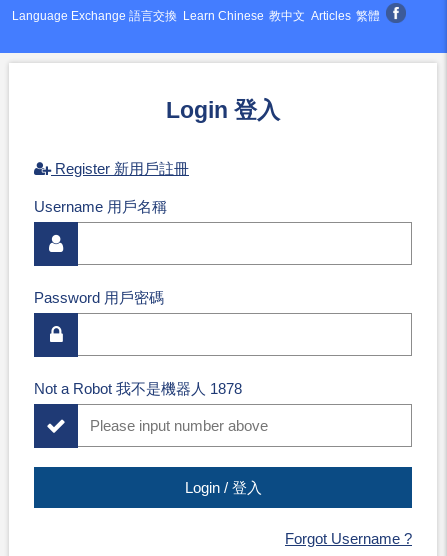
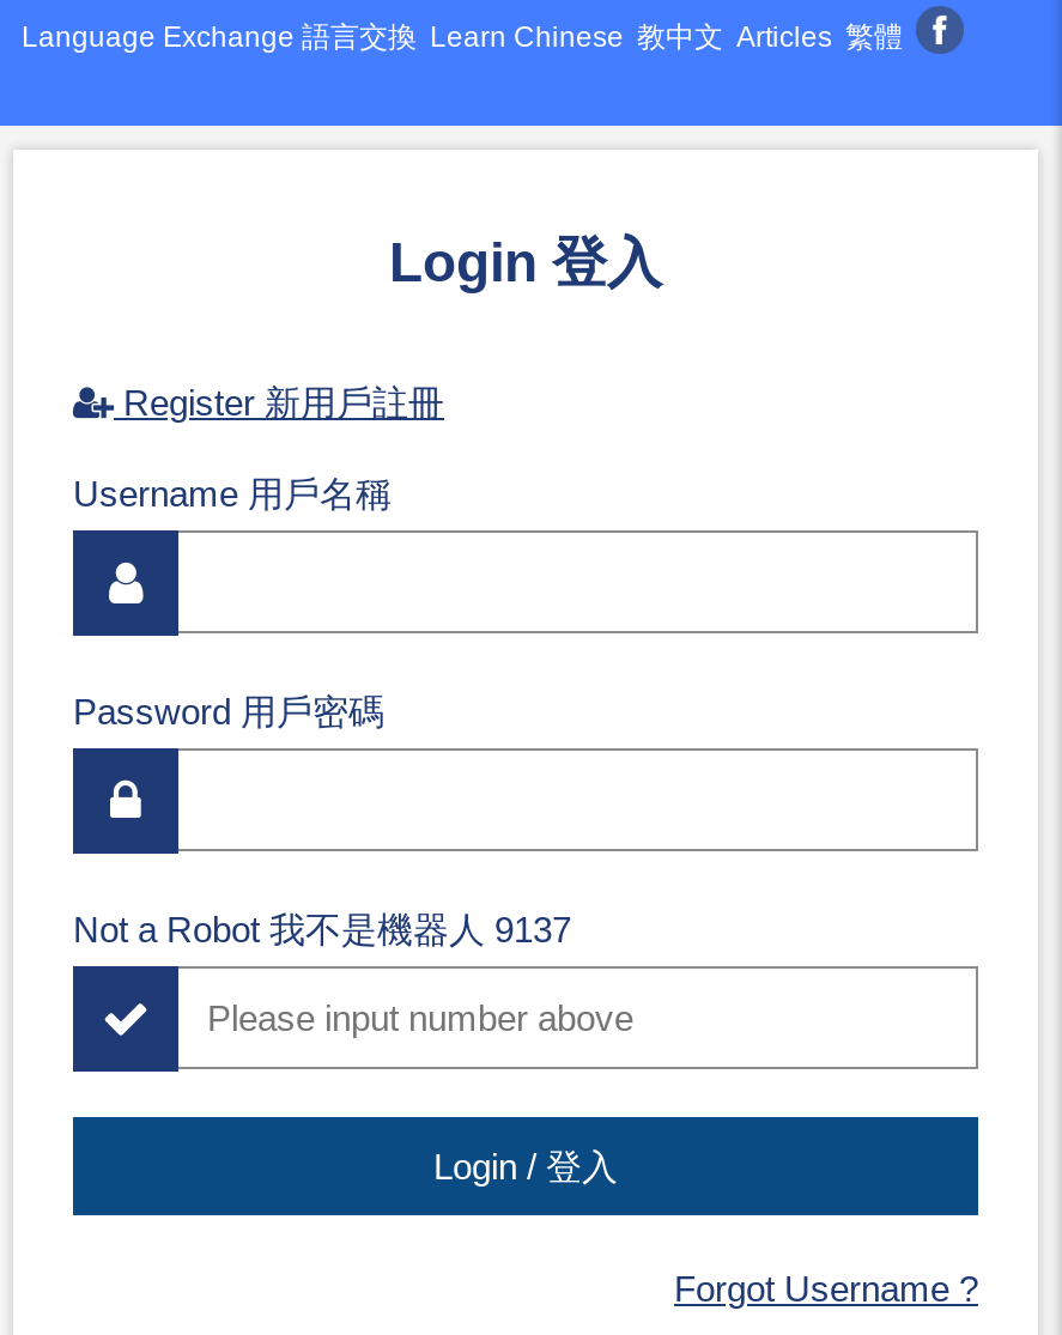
- Not a Robot 我不是機器人 1878
+ Not a Robot 我不是機器人 9137
